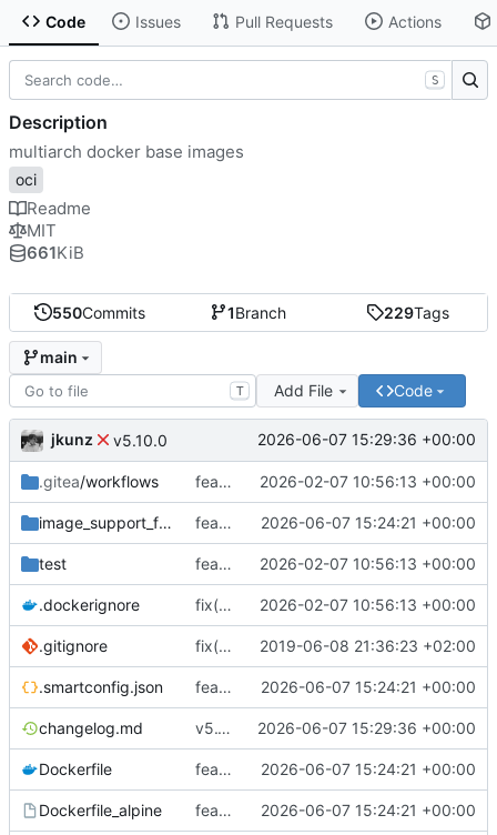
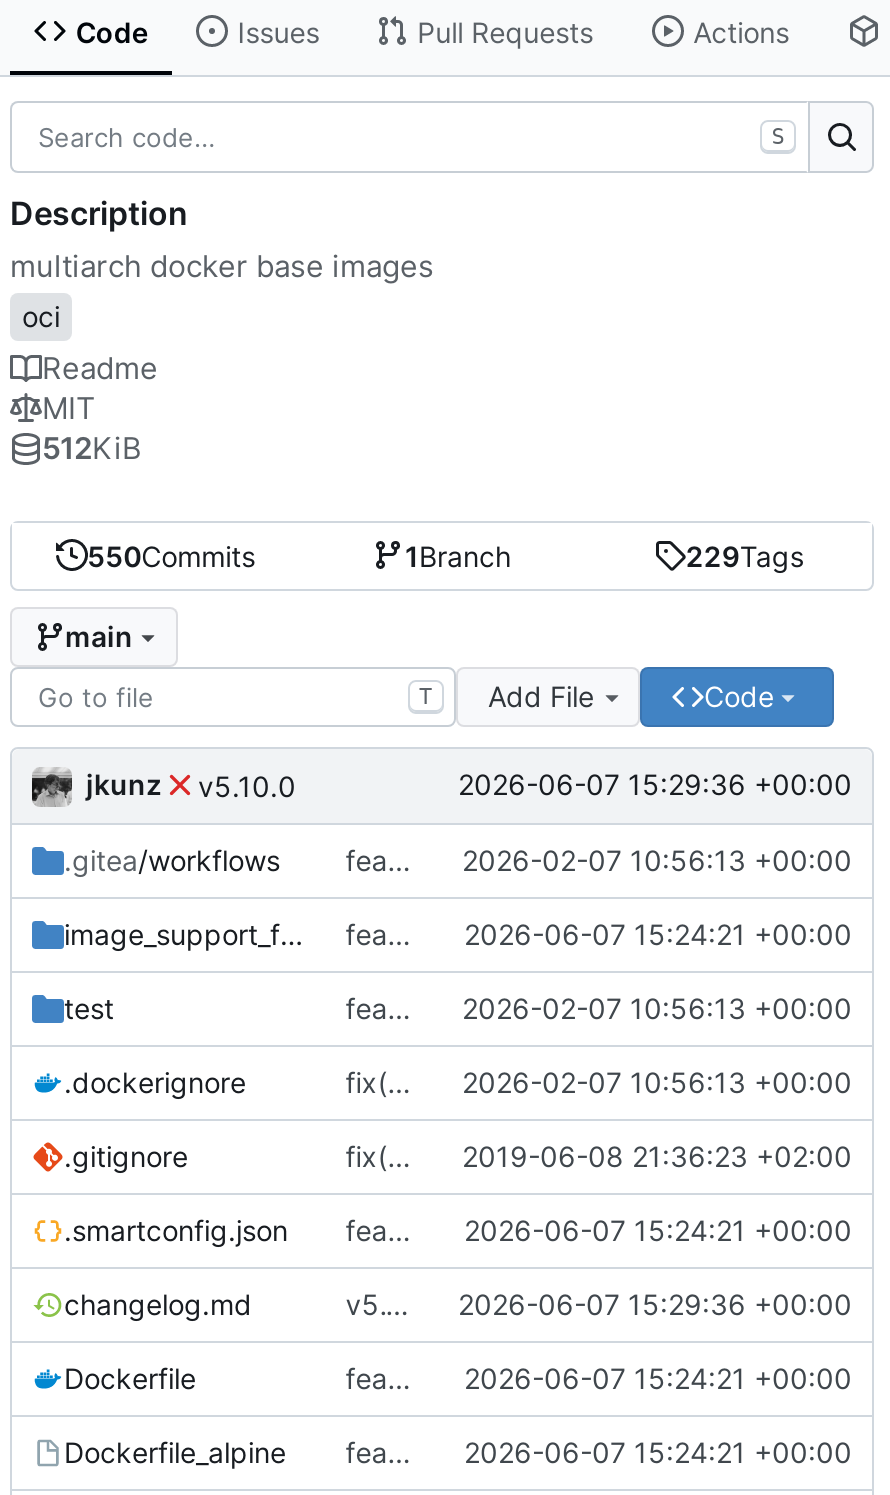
- 661KiB
+ 512KiB
